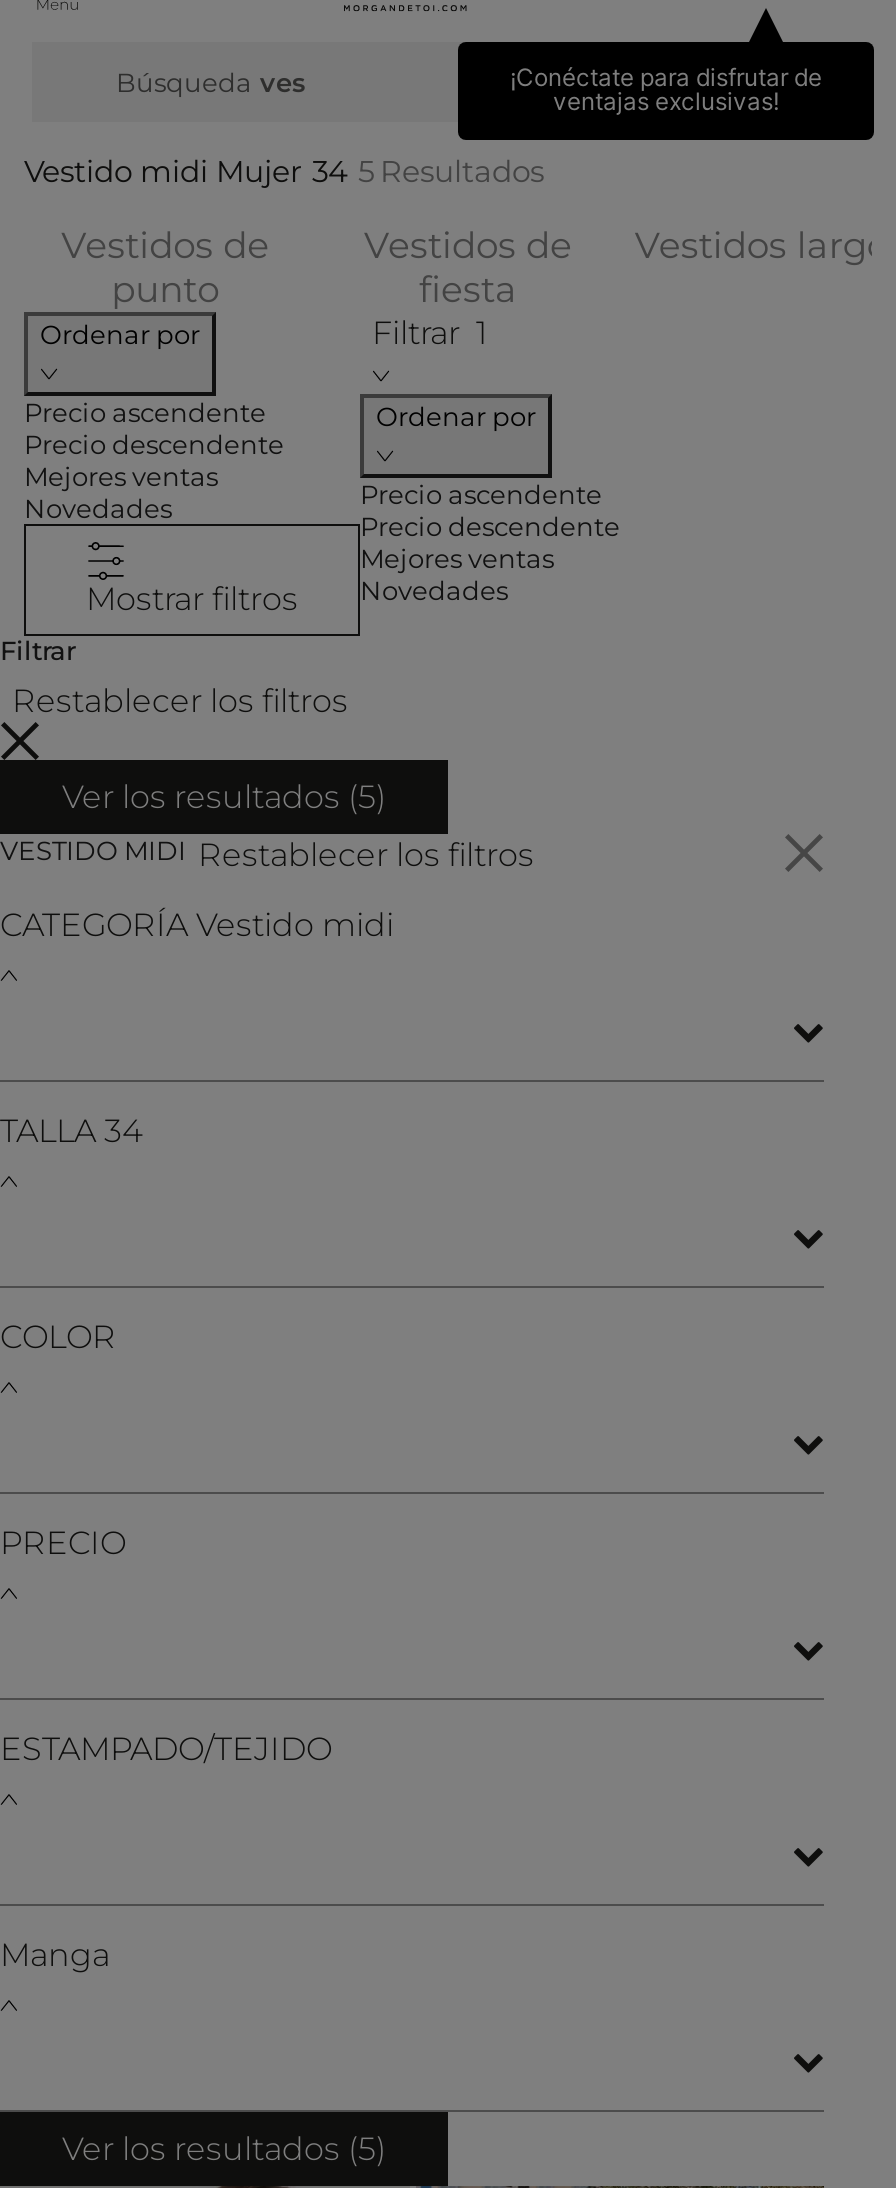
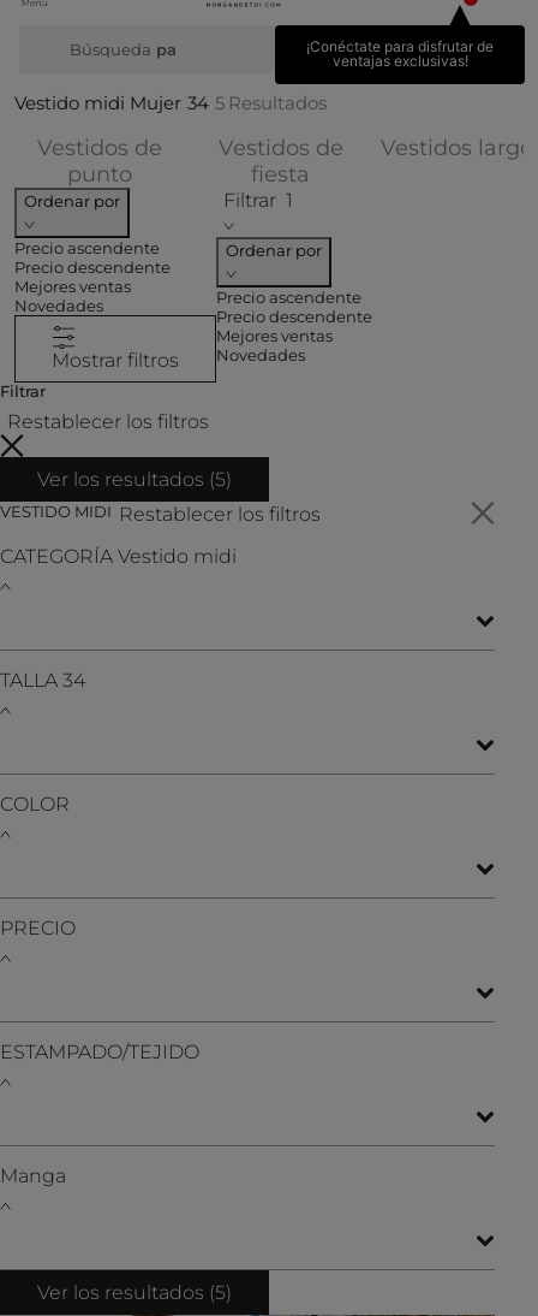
- Búsqueda vest
+ Búsqueda
